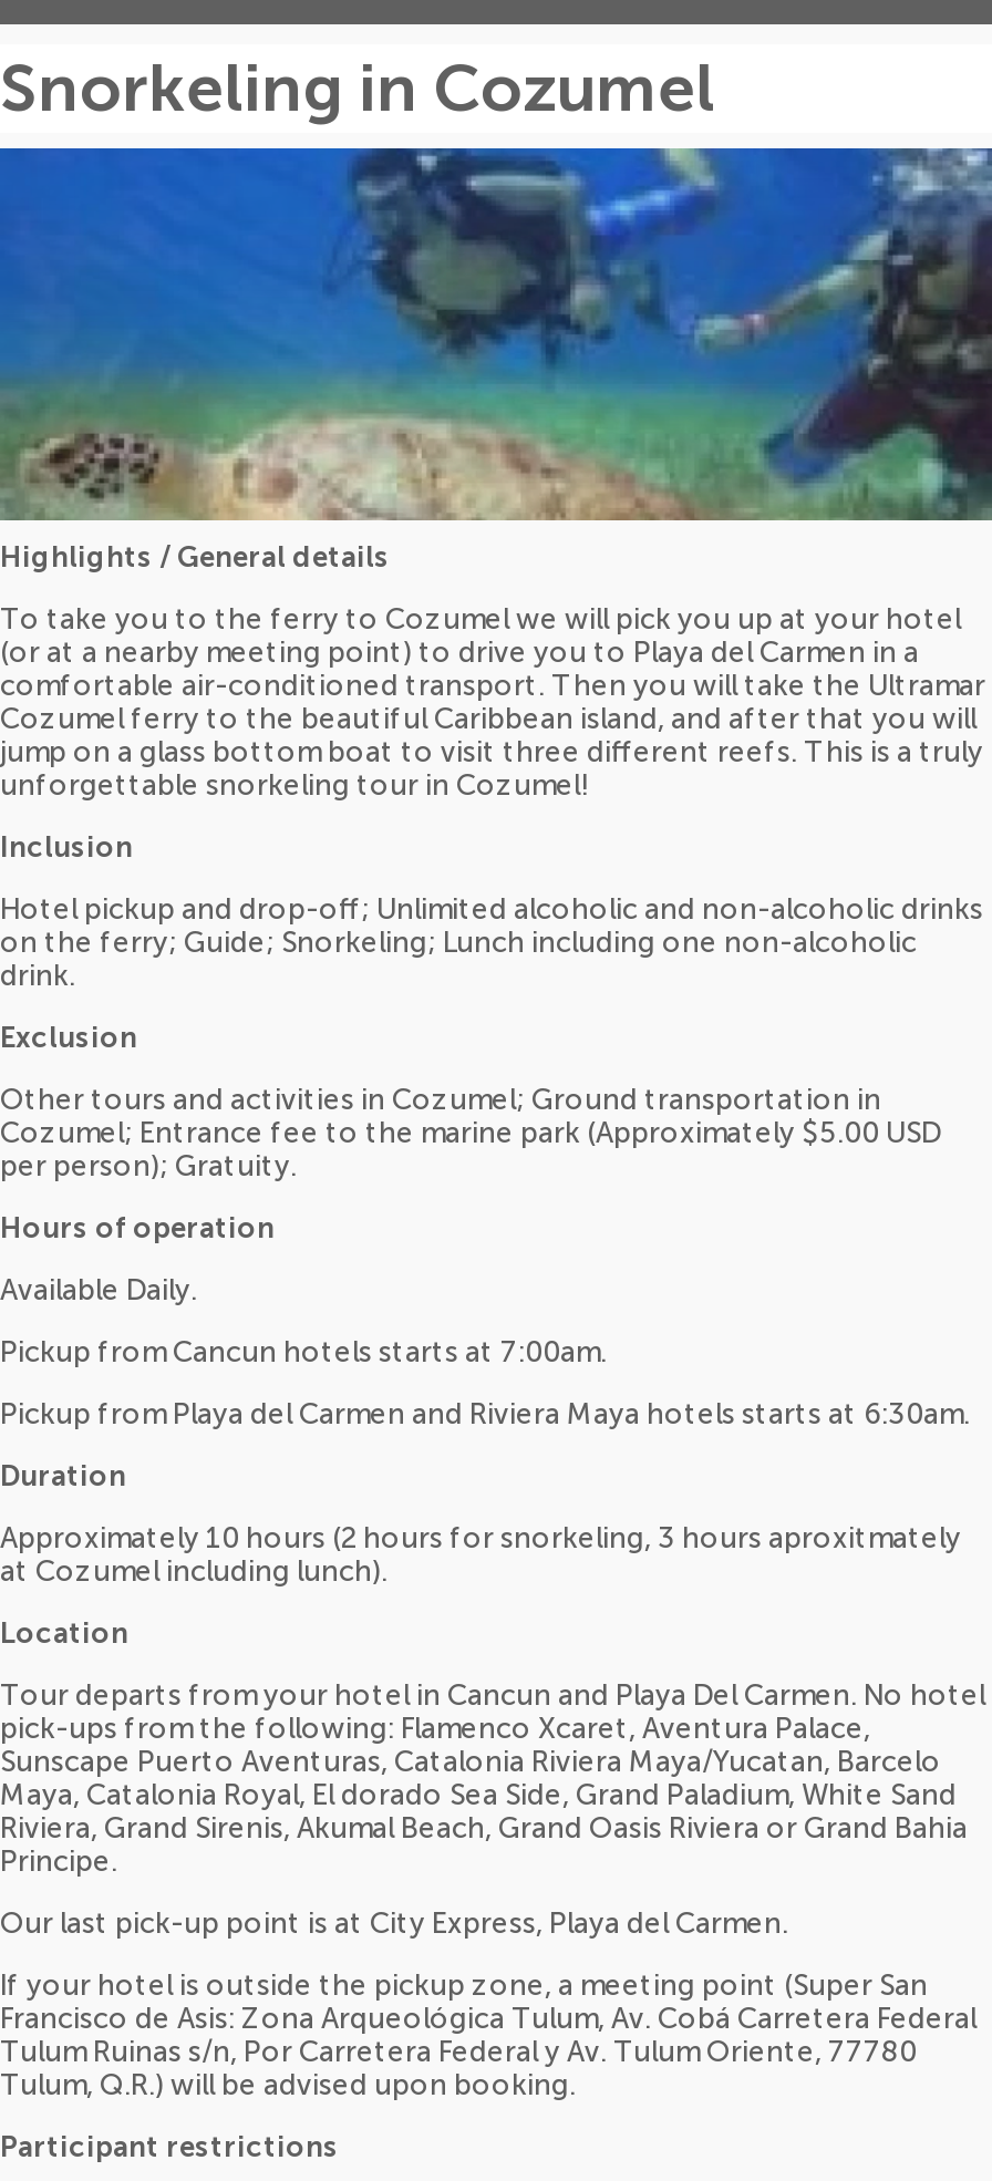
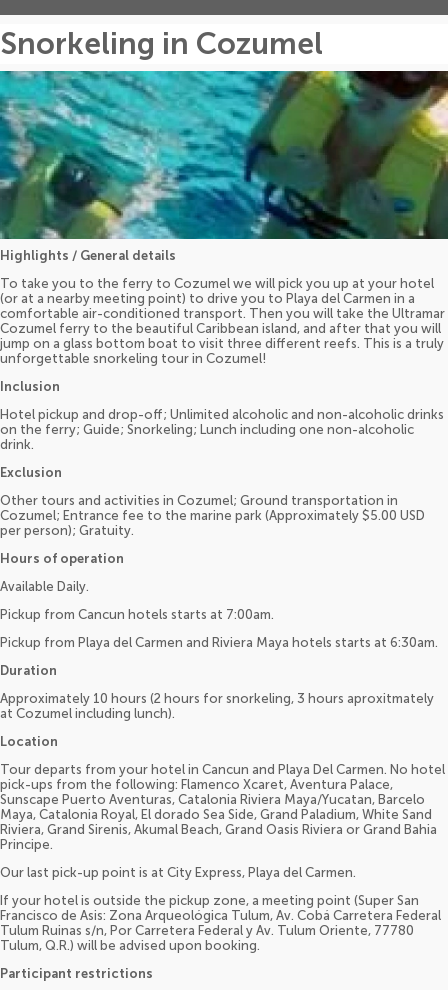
- [image]
+ [image]
